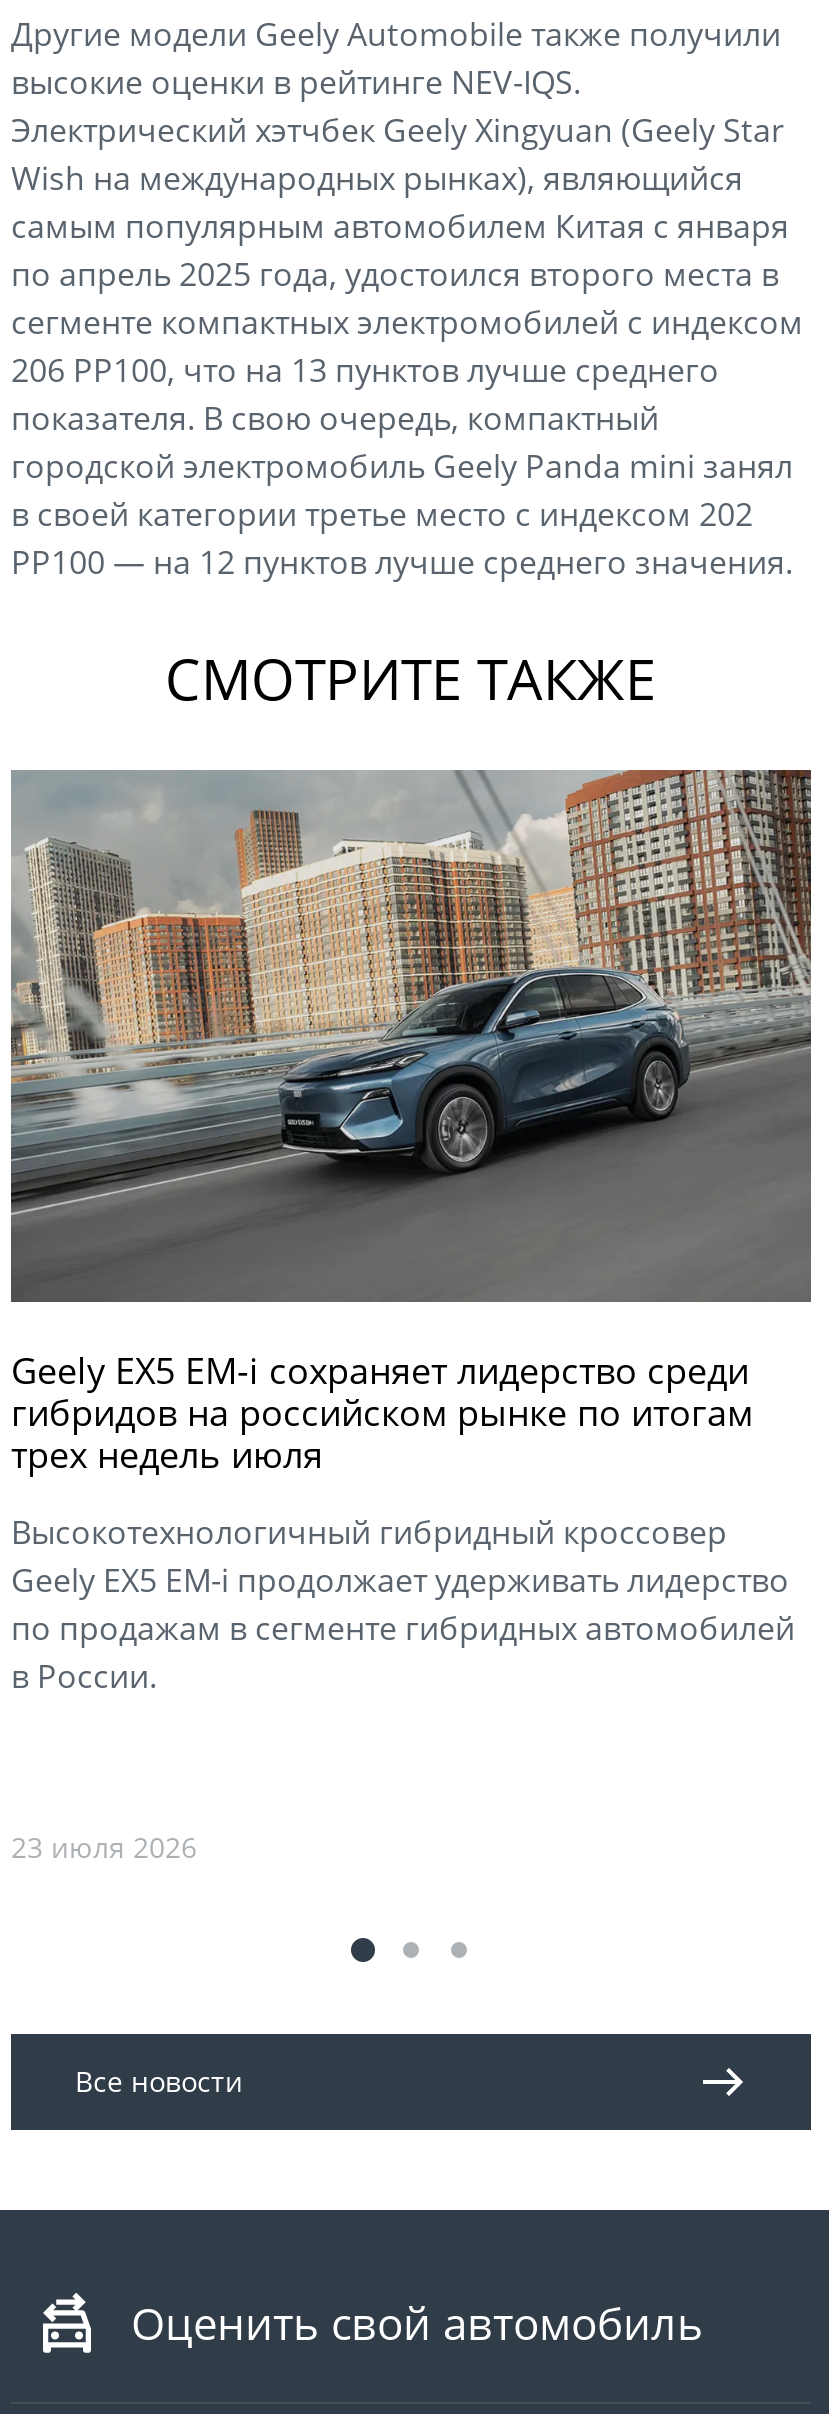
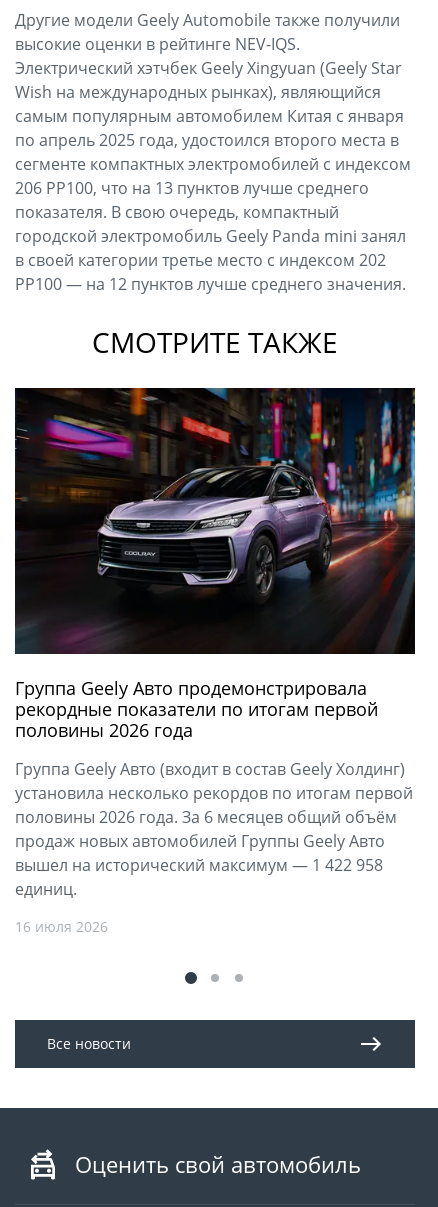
- [image]
- Geely EX5 EM-i сохраняет лидерство среди
- гибридов на российском рынке по итогам
- трех недель июля
+ [image]
+ Группа Geely Авто продемонстрировала
+ рекордные показатели по итогам первой
+ половины 2026 года

- Высокотехнологичный гибридный кроссовер
- Geely EX5 EM-i продолжает удерживать лидерство
- по продажам в сегменте гибридных автомобилей
- в России.
+ Группа Geely Авто (входит в состав Geely Холдинг)
+ установила несколько рекордов по итогам первой
+ половины 2026 года. За 6 месяцев общий объём
+ продаж новых автомобилей Группы Geely Авто
+ вышел на исторический максимум — 1 422 958
+ единиц.

- 23 июля 2026
+ 16 июля 2026
